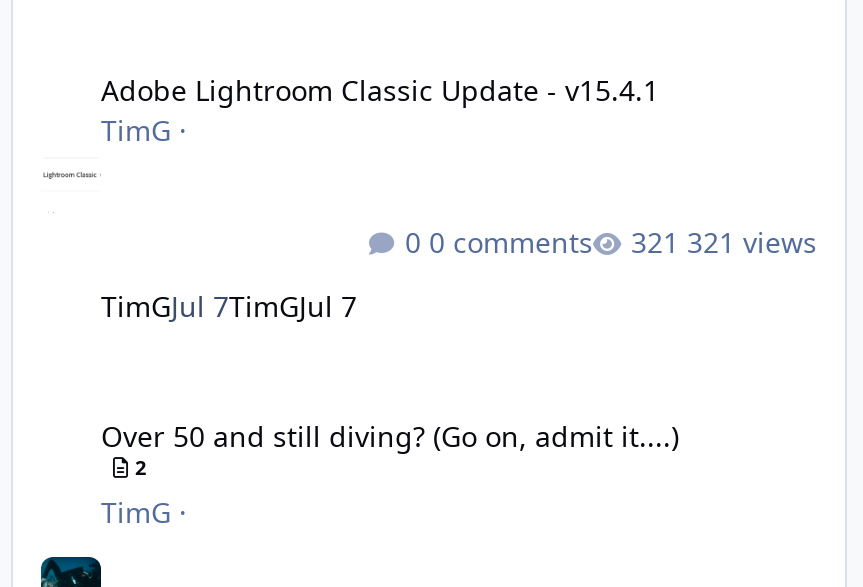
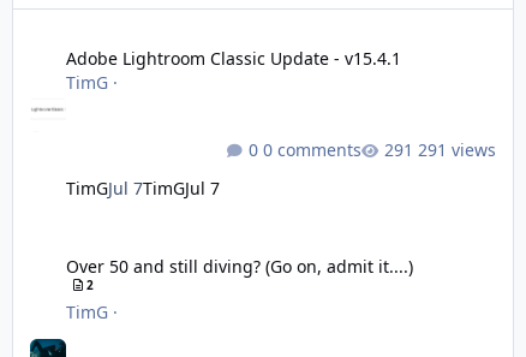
- 321 views
+ 291 views
